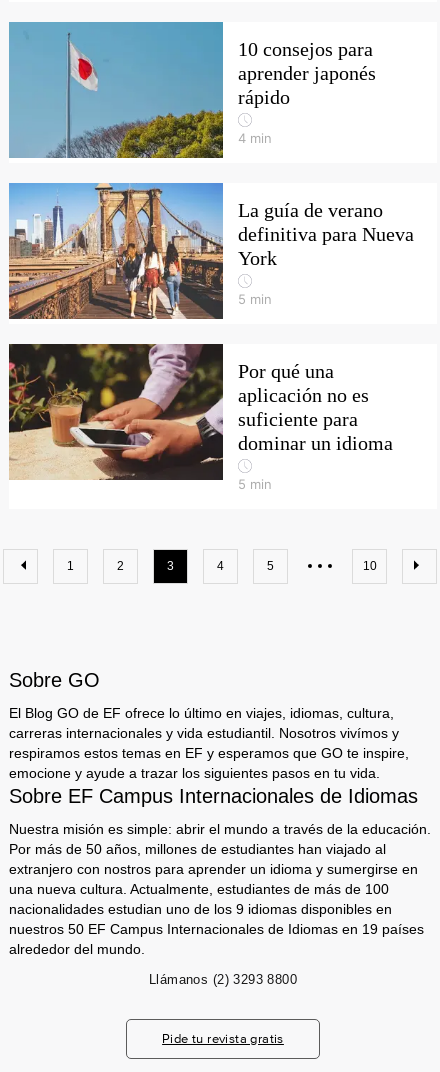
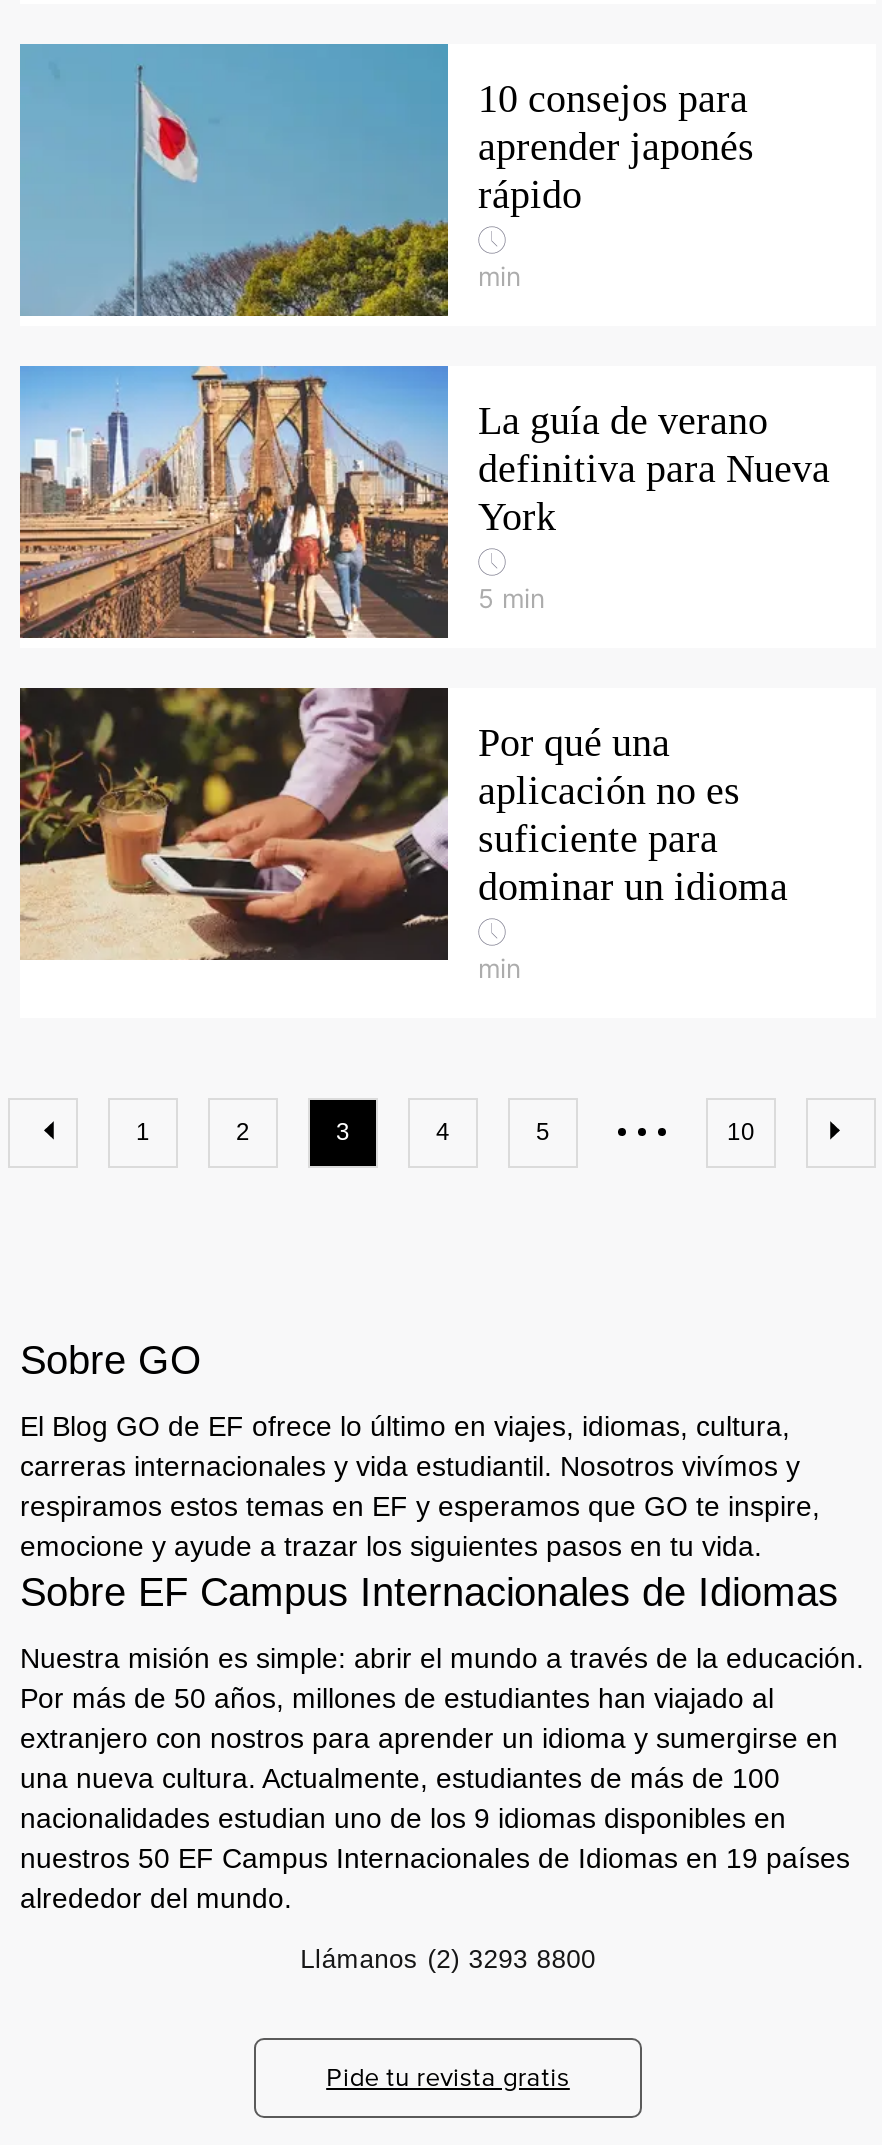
- 4 min
+ min

- 5 min
+ min
